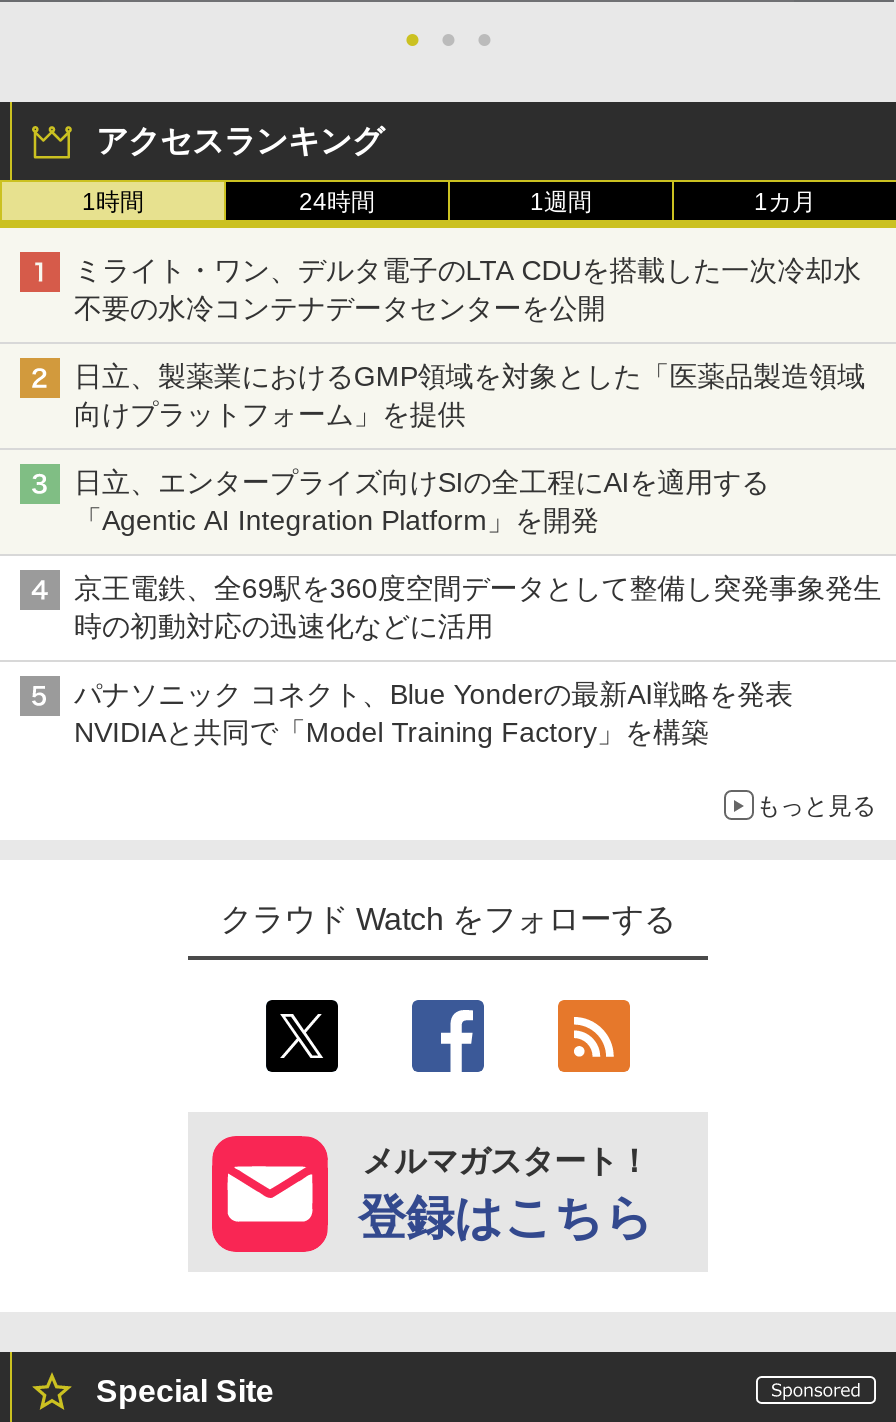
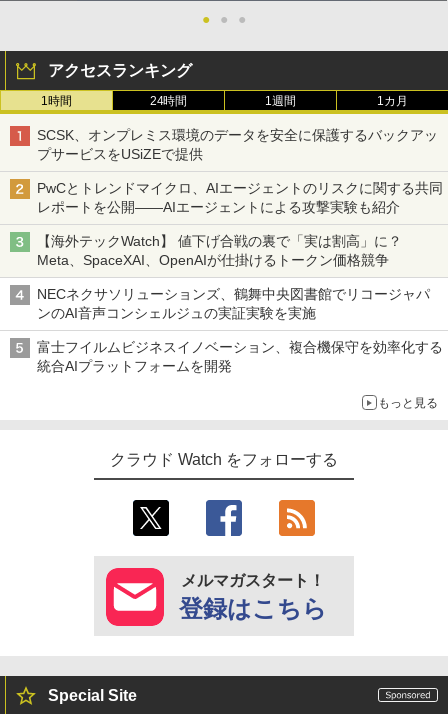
- ミライト・ワン、デルタ電子のLTA CDUを搭載した一次冷却水
- 不要の水冷コンテナデータセンターを公開
+ SCSK、オンプレミス環境のデータを安全に保護するバックアッ
+ プサービスをUSiZEで提供

- 日立、製薬業におけるGMP領域を対象とした「医薬品製造領域
- 向けプラットフォーム」を提供
+ PwCとトレンドマイクロ、AIエージェントのリスクに関する共同
+ レポートを公開――AIエージェントによる攻撃実験も紹介

- 日立、エンタープライズ向けSIの全工程にAIを適用する
- 「Agentic AI Integration Platform」を開発
+ 【海外テックWatch】 値下げ合戦の裏で「実は割高」に？
+ Meta、SpaceXAI、OpenAIが仕掛けるトークン価格競争

- 京王電鉄、全69駅を360度空間データとして整備し突発事象発生
- 時の初動対応の迅速化などに活用
+ NECネクサソリューションズ、鶴舞中央図書館でリコージャパ
+ ンのAI音声コンシェルジュの実証実験を実施

- パナソニック コネクト、Blue Yonderの最新AI戦略を発表
- NVIDIAと共同で「Model Training Factory」を構築
+ 富士フイルムビジネスイノベーション、複合機保守を効率化する
+ 統合AIプラットフォームを開発
